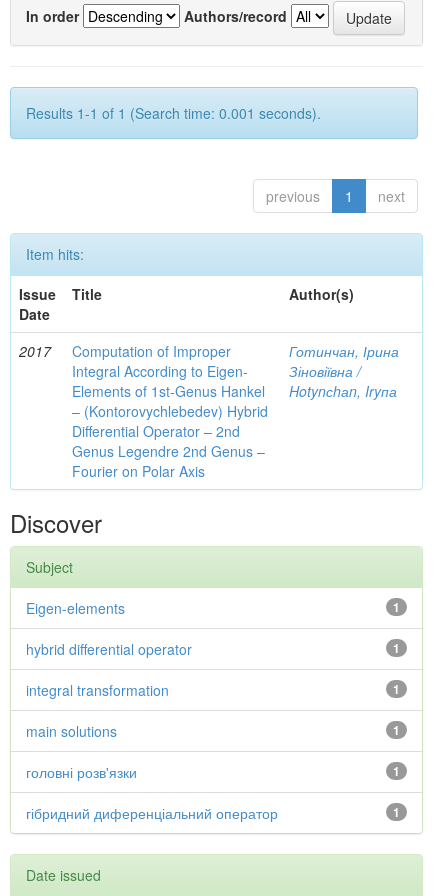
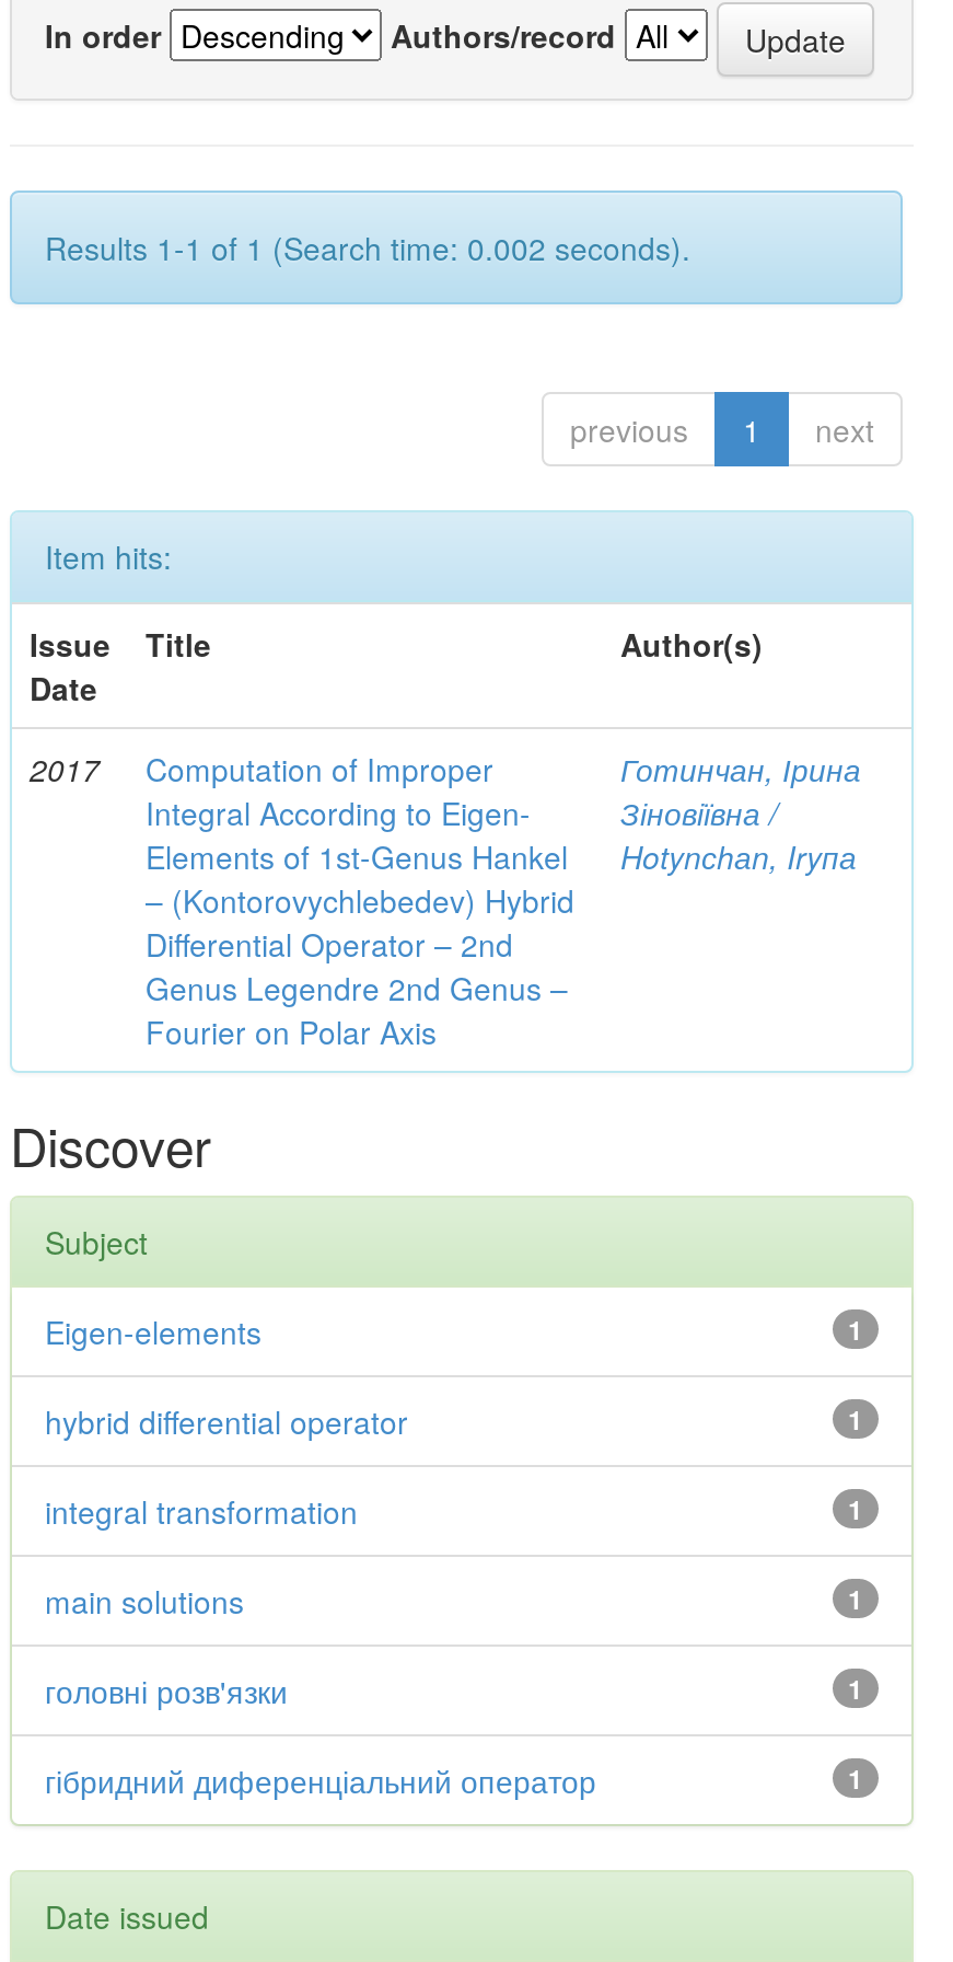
- Results 1-1 of 1 (Search time: 0.001 seconds).
+ Results 1-1 of 1 (Search time: 0.002 seconds).
